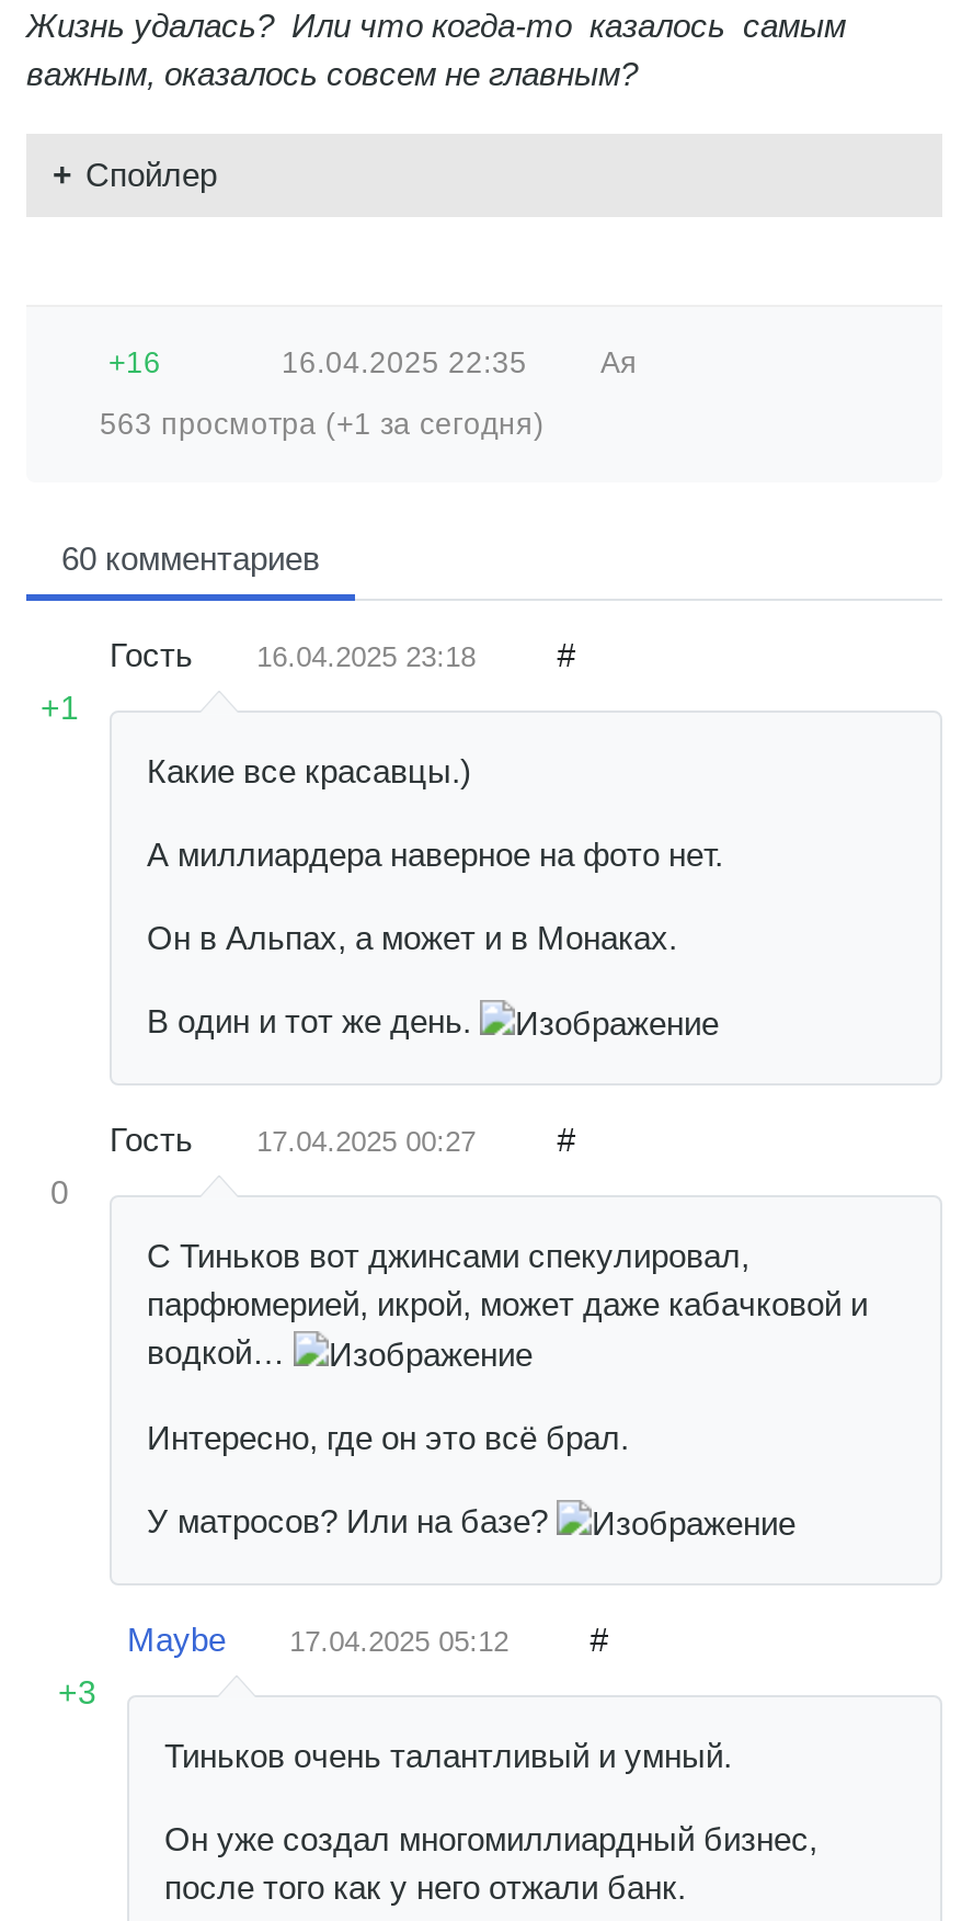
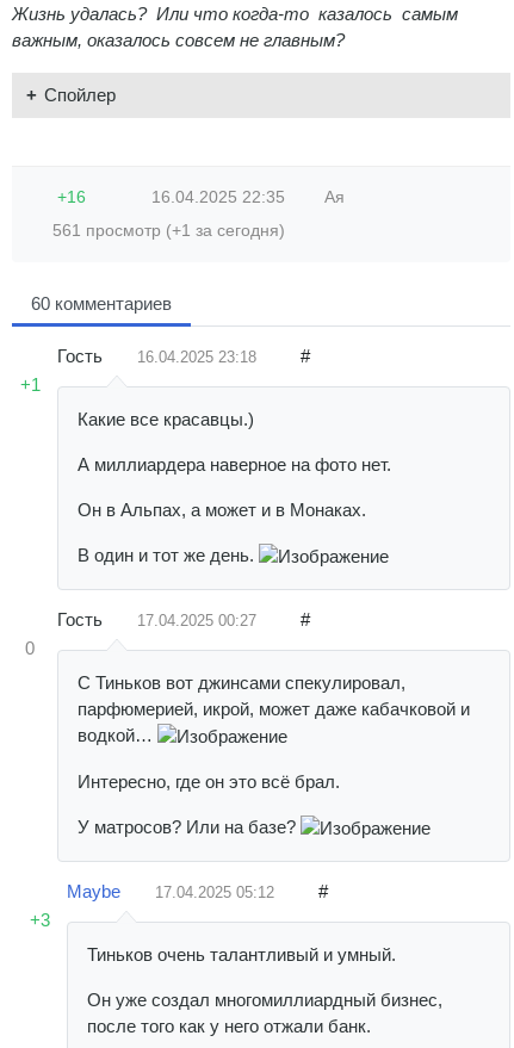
- 563 просмотра (+1 за сегодня)
+ 561 просмотр (+1 за сегодня)
